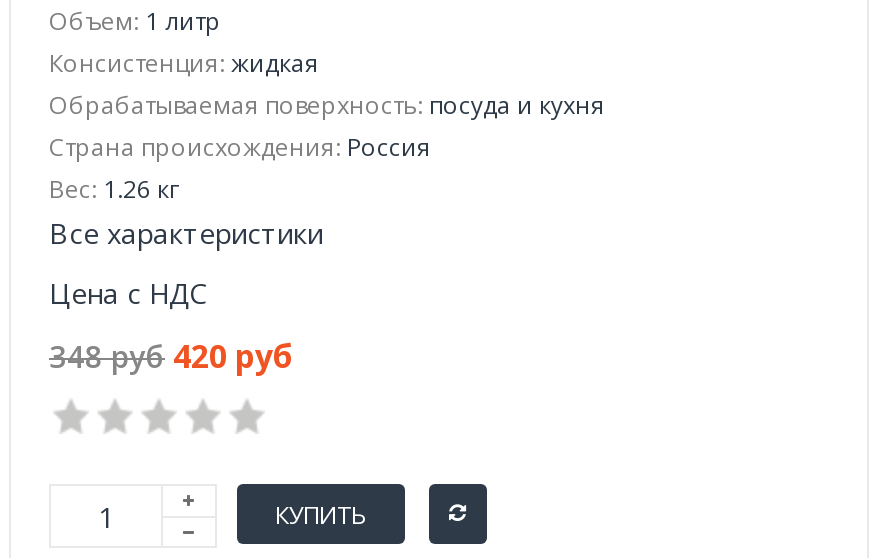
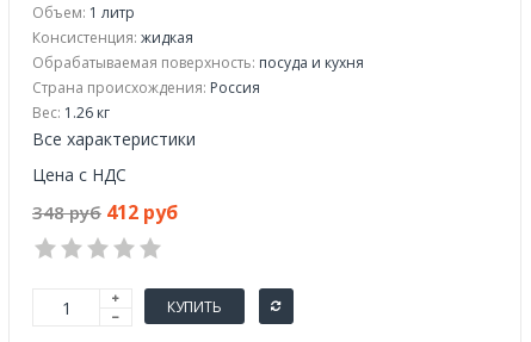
- 348 руб 420 руб
+ 348 руб 412 руб
